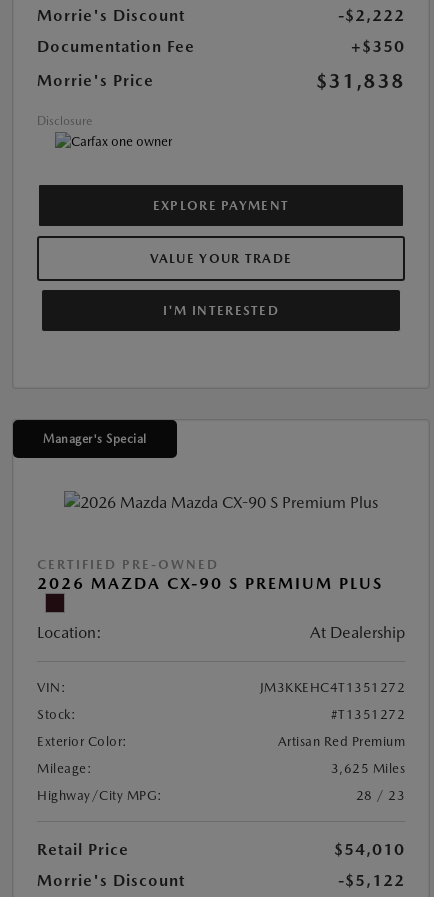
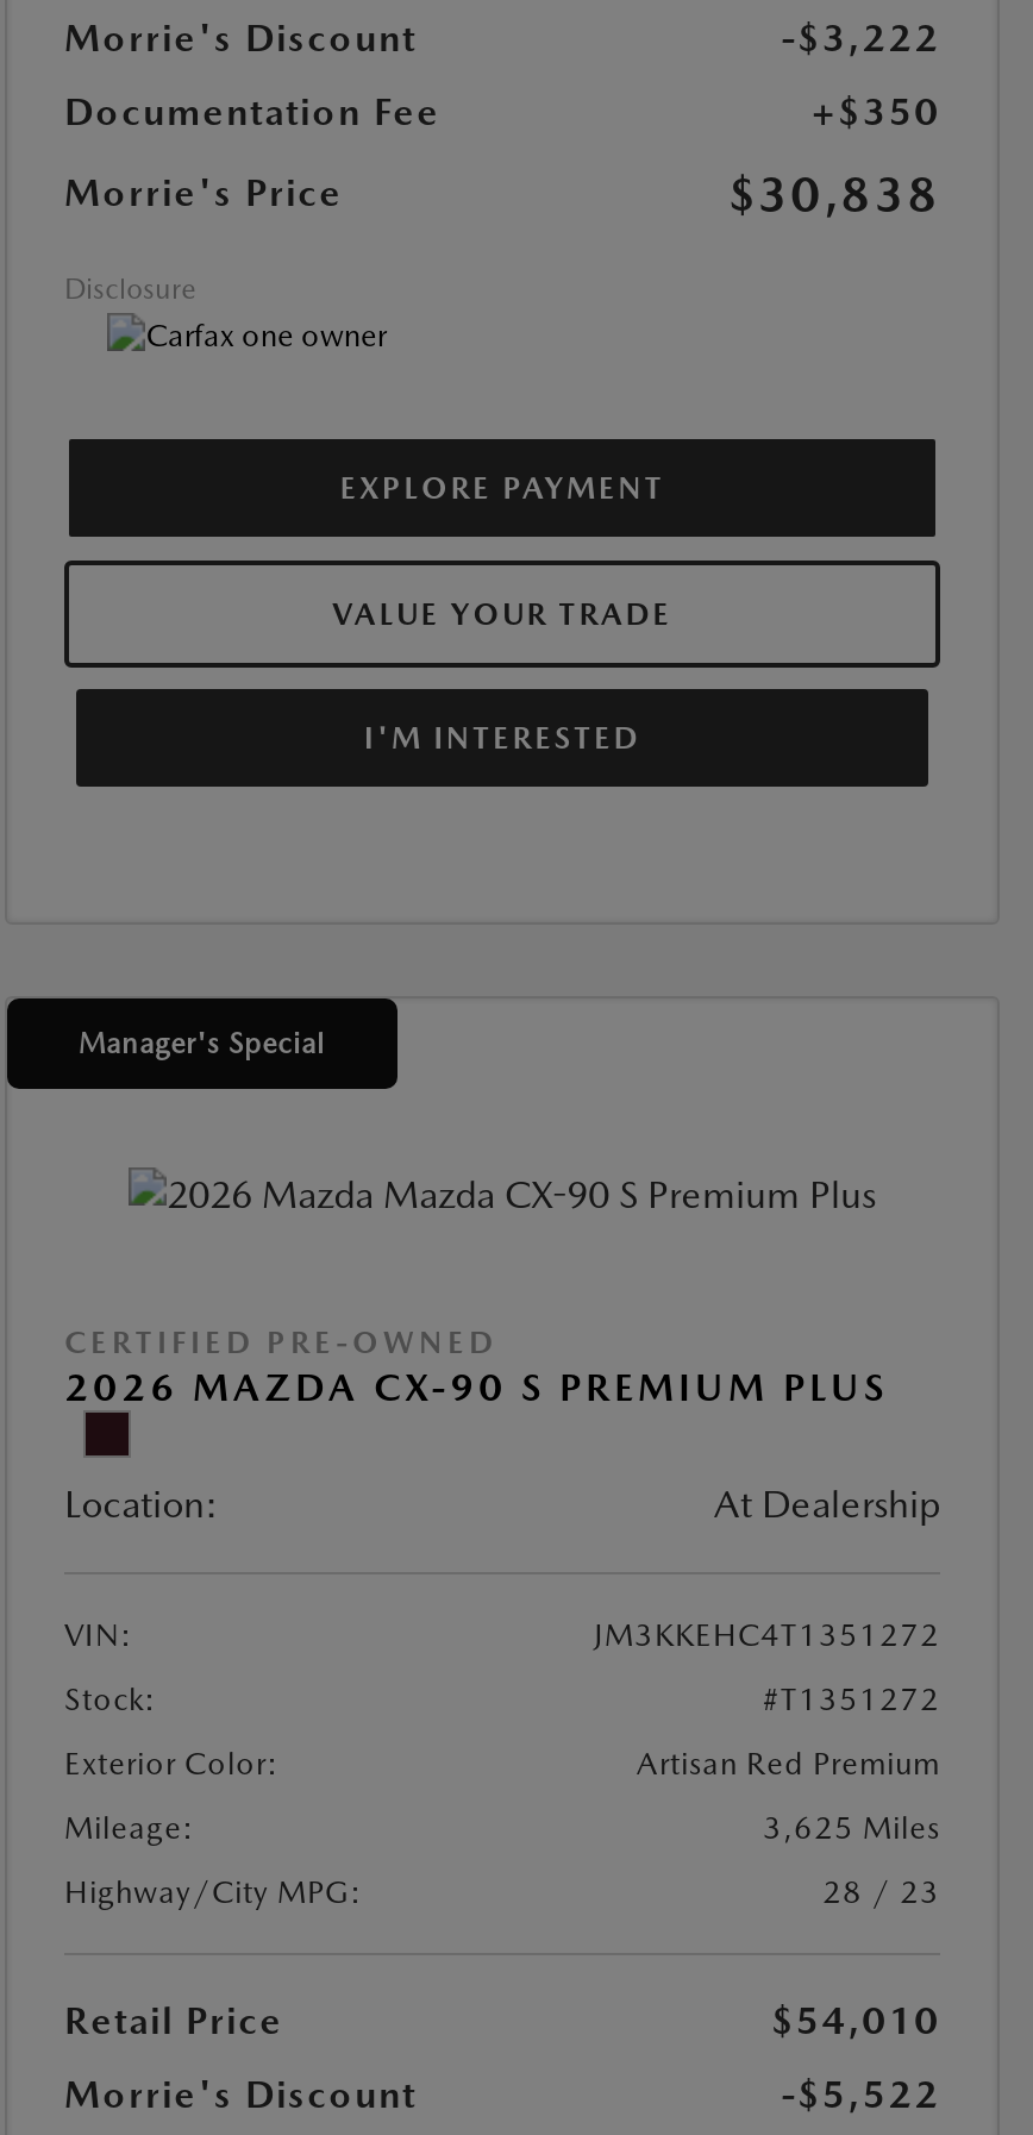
- -$2,222
+ -$3,222

- $31,838
+ $30,838

- -$5,122
+ -$5,522
